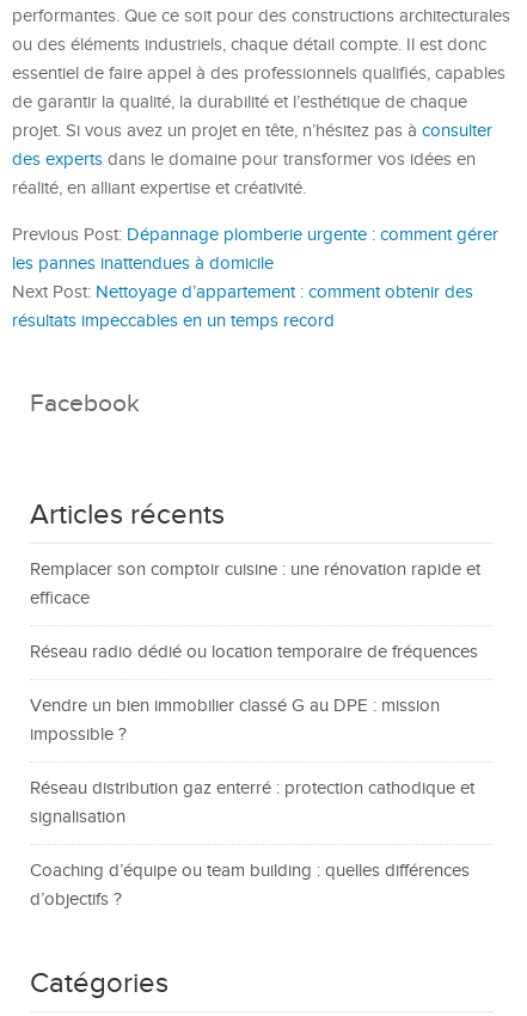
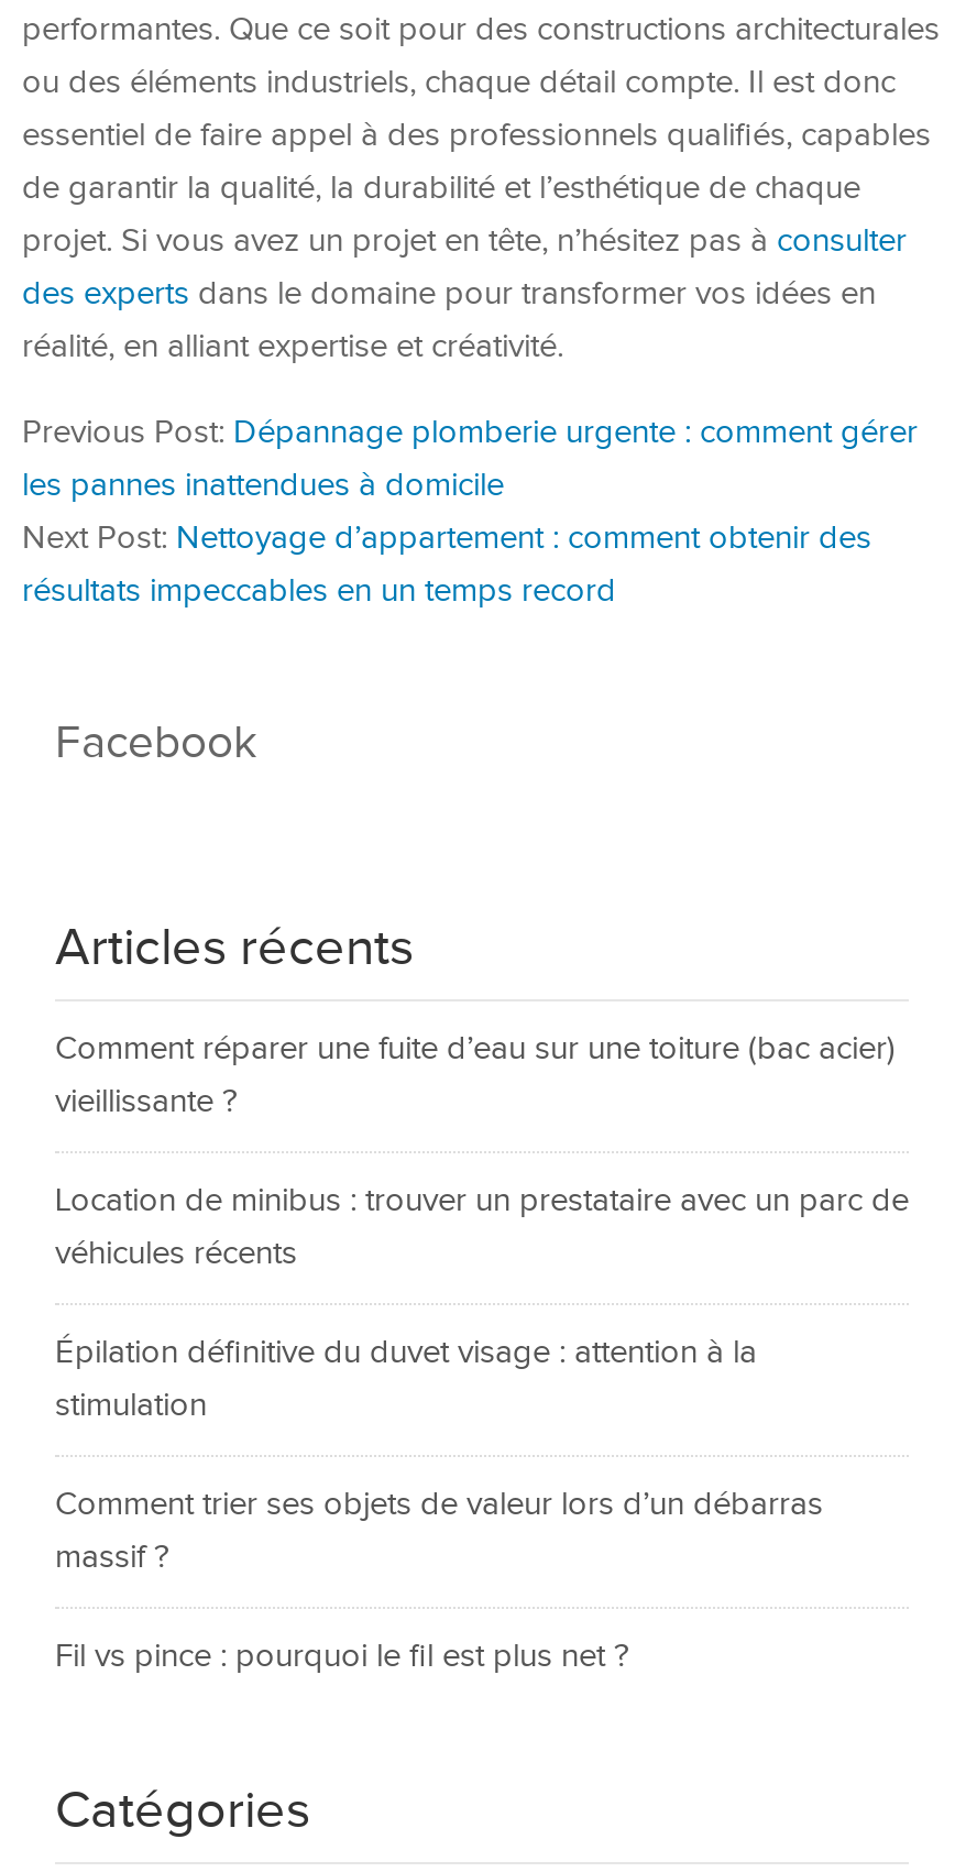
- Remplacer son comptoir cuisine : une rénovation rapide et
- efficace
+ Comment réparer une fuite d’eau sur une toiture (bac acier)
+ vieillissante ?

- Réseau radio dédié ou location temporaire de fréquences
+ Location de minibus : trouver un prestataire avec un parc de
+ véhicules récents

- Vendre un bien immobilier classé G au DPE : mission
- impossible ?
+ Épilation définitive du duvet visage : attention à la
+ stimulation

- Réseau distribution gaz enterré : protection cathodique et
- signalisation
+ Comment trier ses objets de valeur lors d’un débarras
+ massif ?

- Coaching d’équipe ou team building : quelles différences
- d’objectifs ?
+ Fil vs pince : pourquoi le fil est plus net ?
